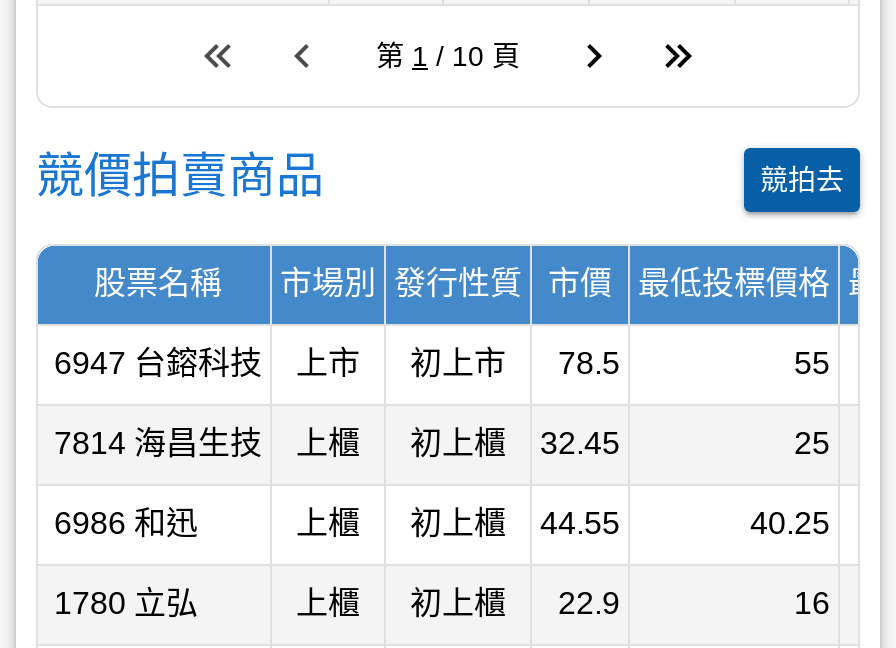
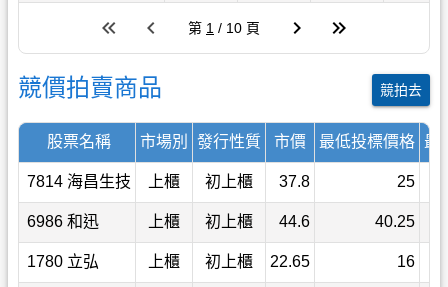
- 6947 台鎔科技
- 上市
- 初上市
- 78.5
- 55

- 7814 海昌生技 上櫃 初上櫃 32.45
+ 7814 海昌生技 上櫃 初上櫃 37.8

- 上櫃 初上櫃 44.55
+ 上櫃 初上櫃 44.6

- 上櫃 初上櫃 22.9
+ 上櫃 初上櫃 22.65
